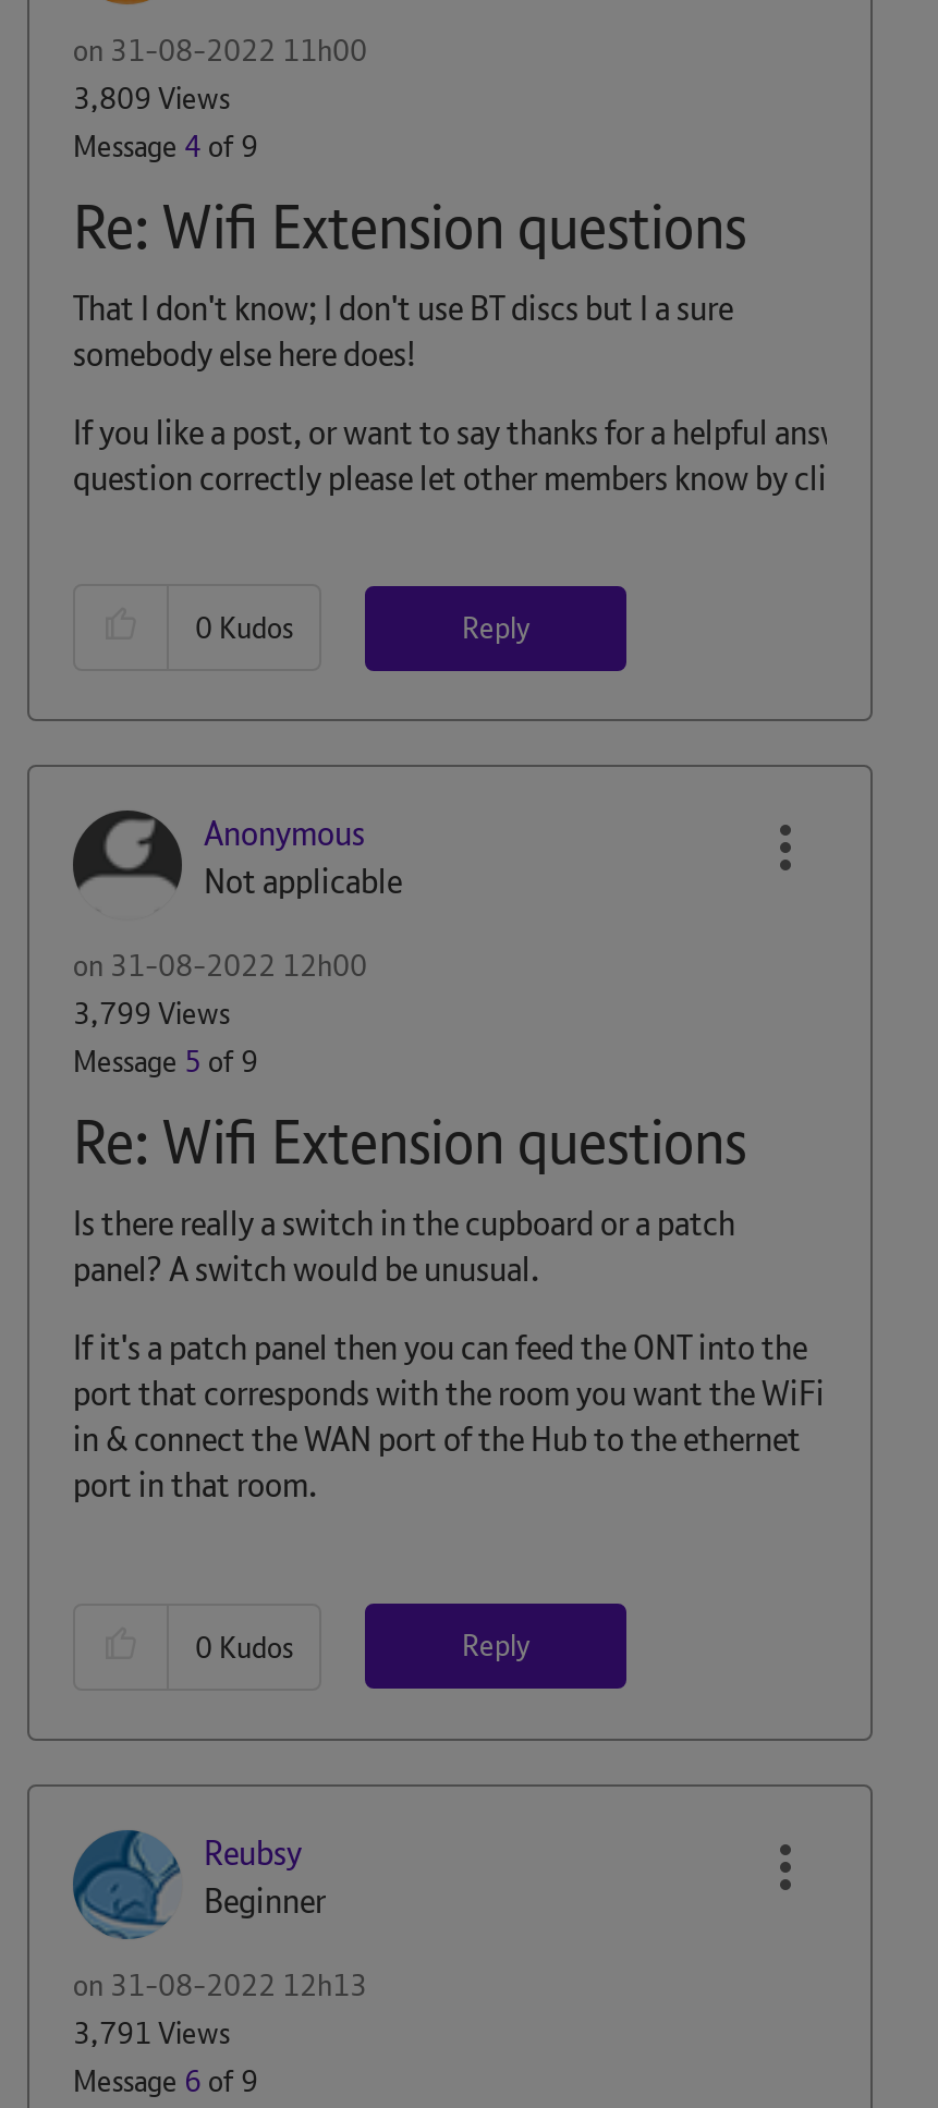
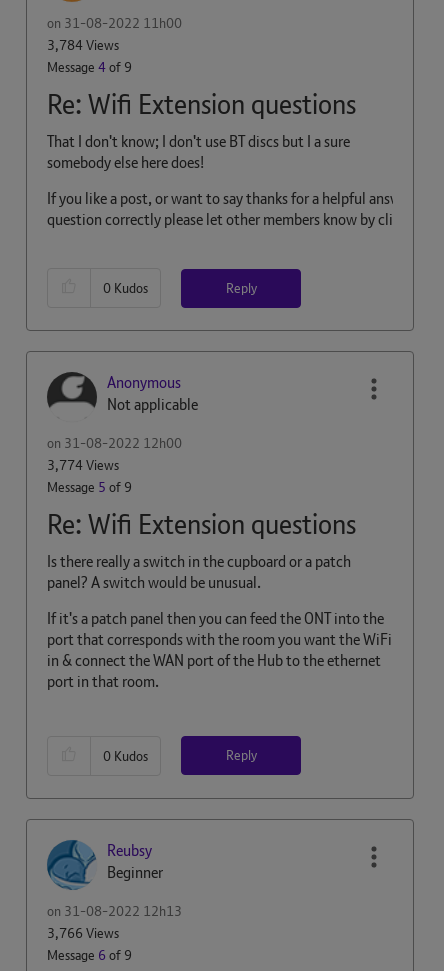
- 3,809 Views
+ 3,784 Views

- 3,799 Views
+ 3,774 Views

- 3,791 Views
+ 3,766 Views
